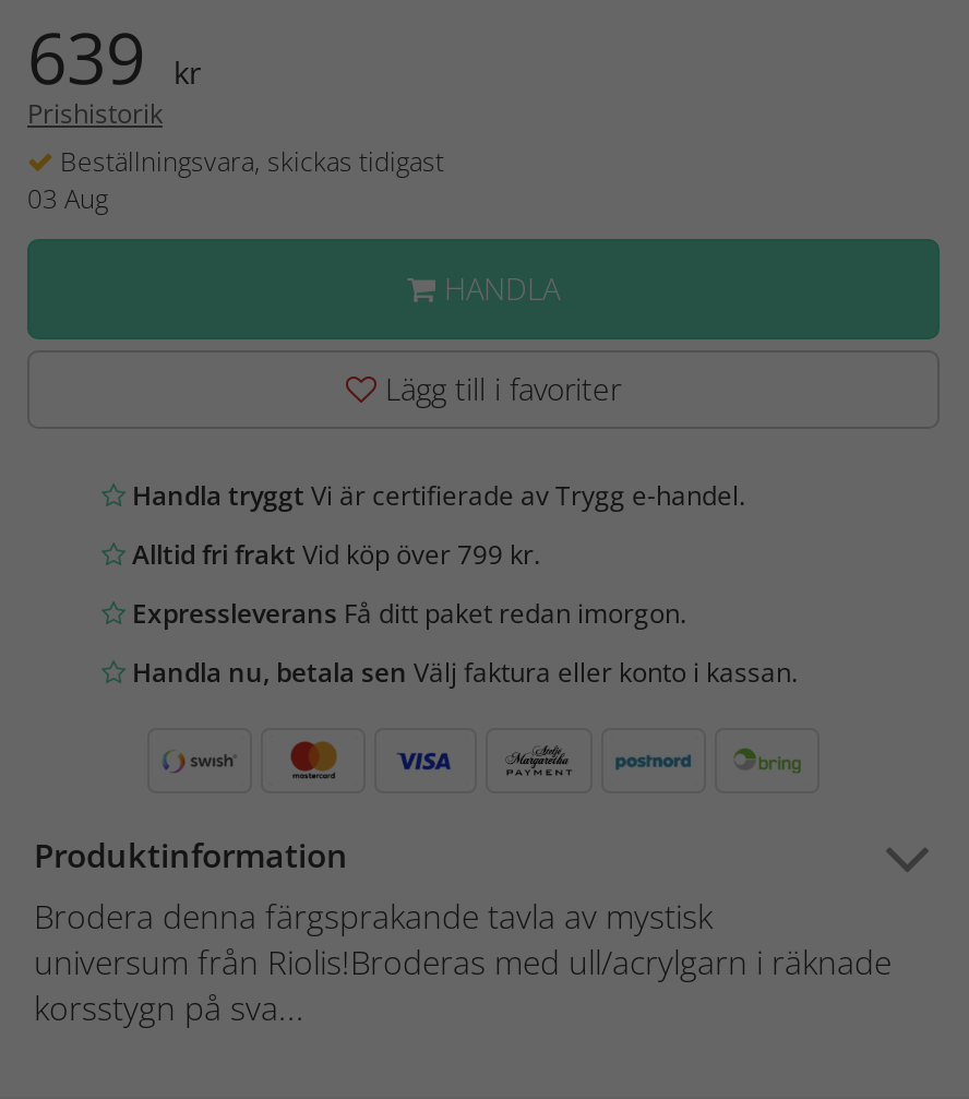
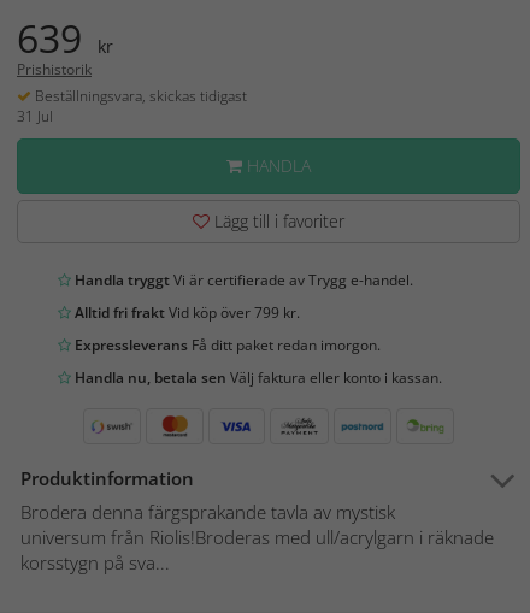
- 03 Aug
+ 31 Jul
